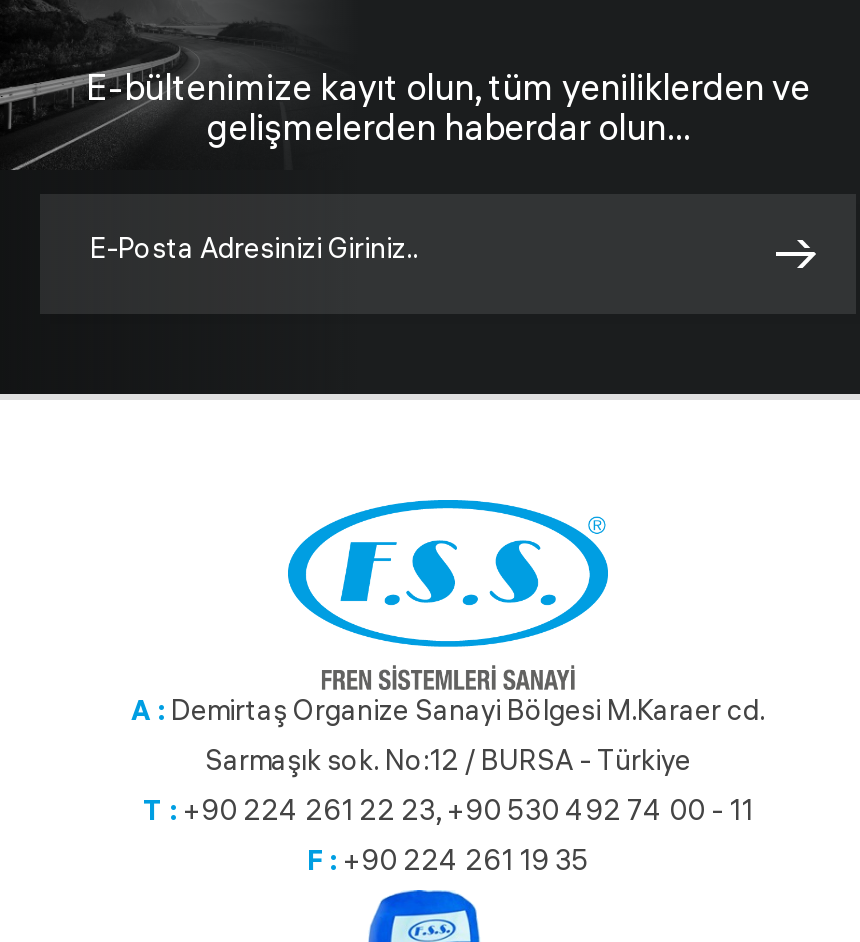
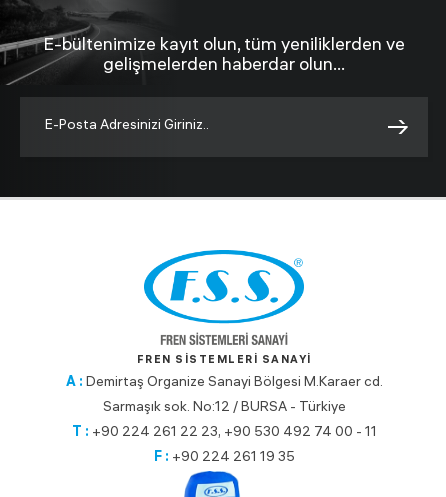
+ FREN SİSTEMLERİ SANAYİ
